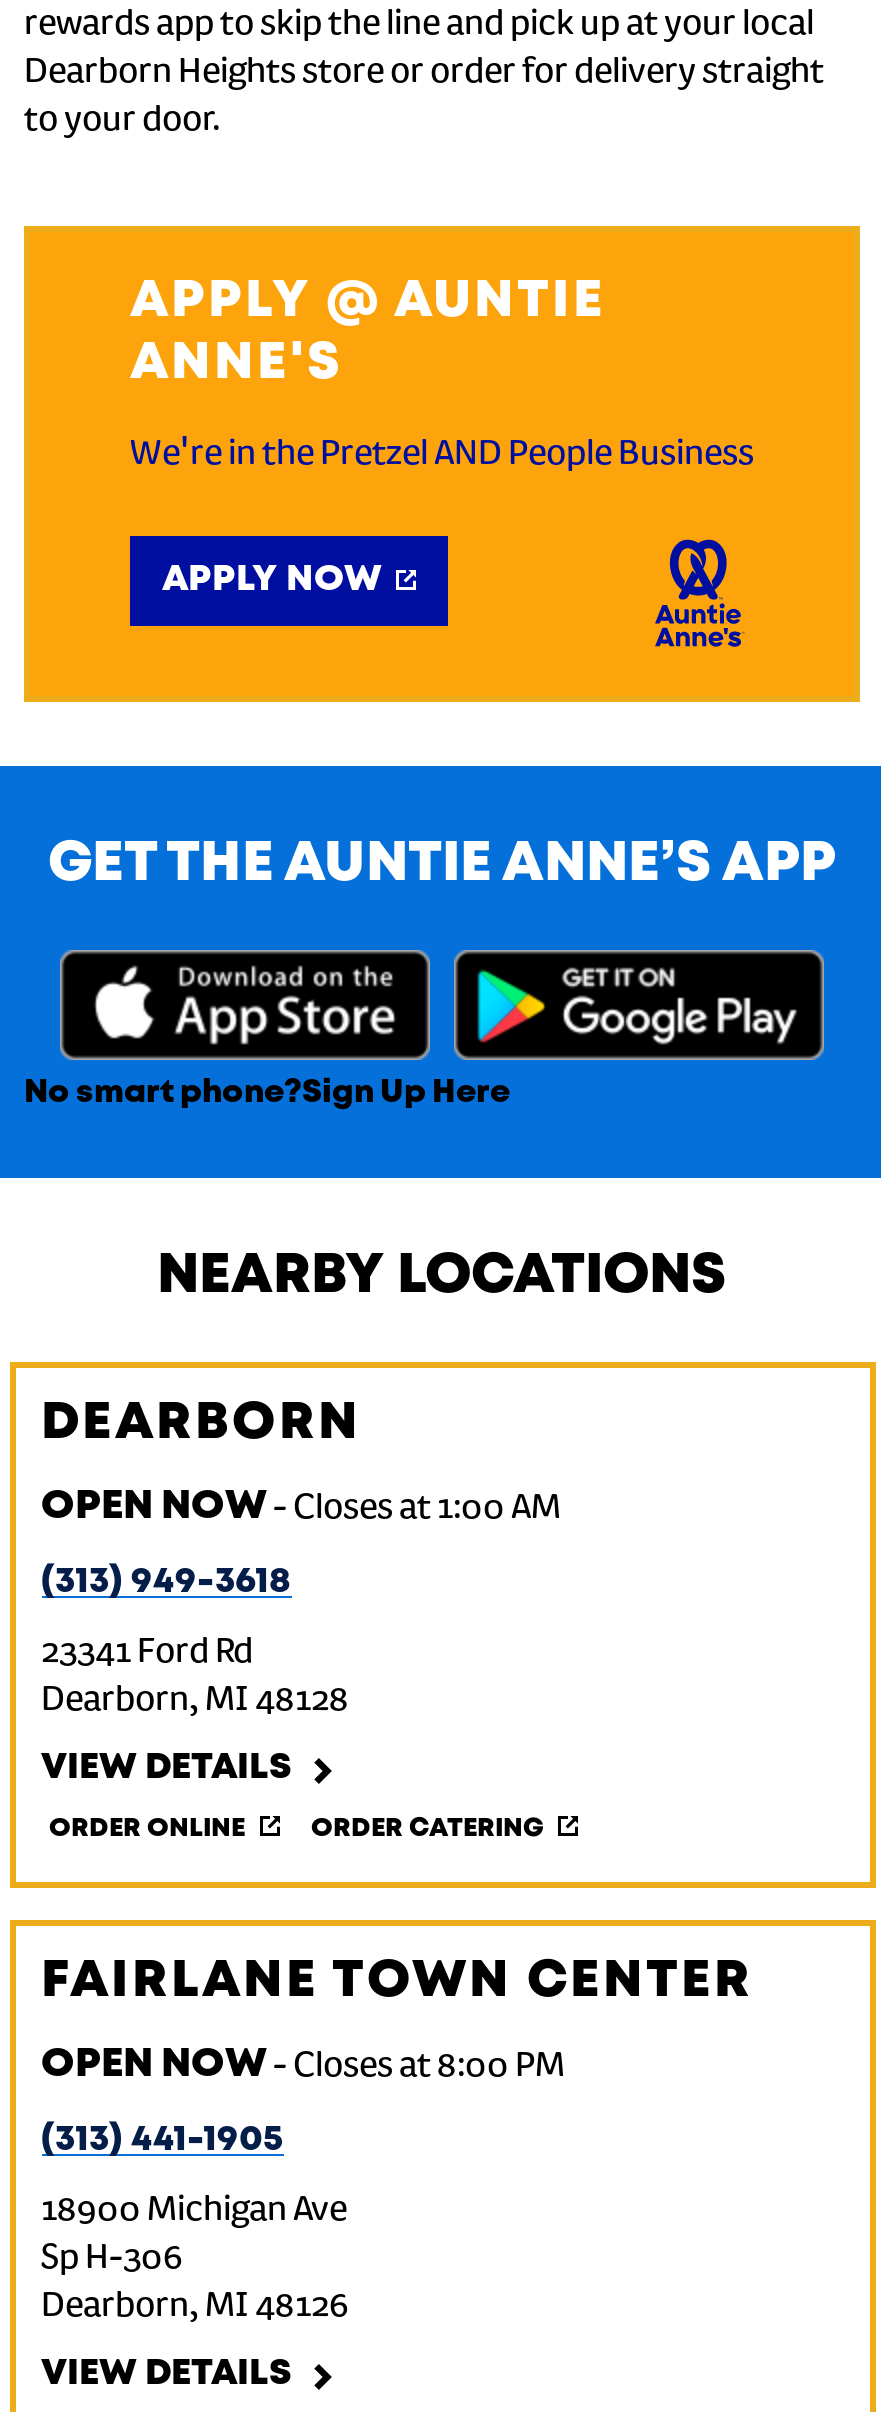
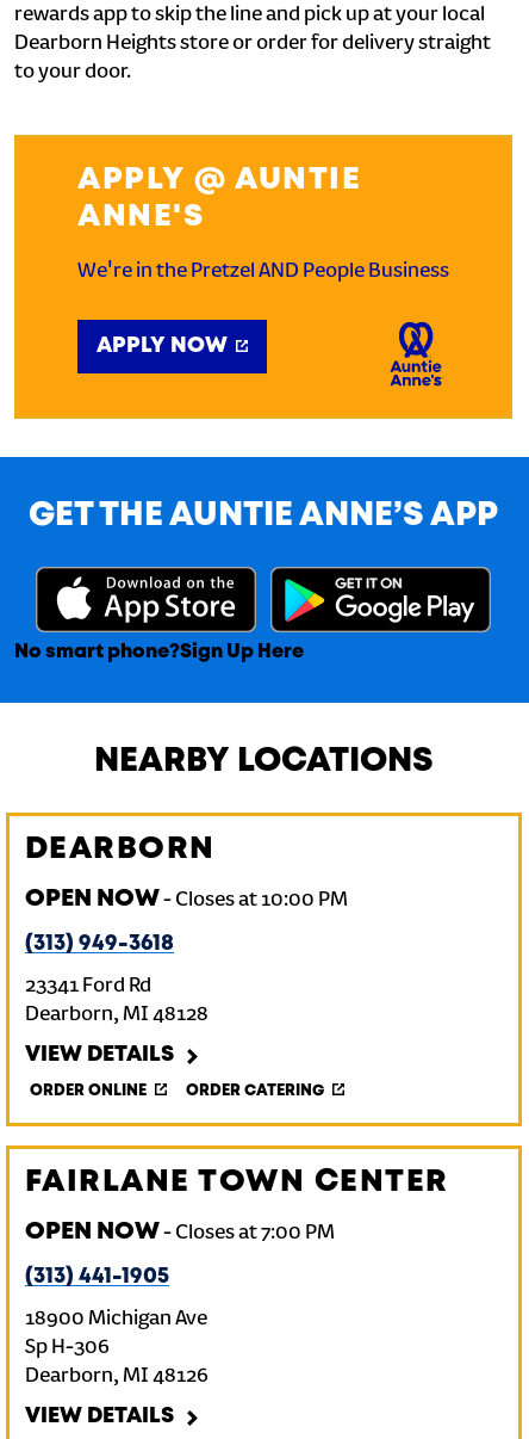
- OPEN NOW- Closes at 1:00 AM
+ OPEN NOW- Closes at 10:00 PM

- OPEN NOW- Closes at 8:00 PM
+ OPEN NOW- Closes at 7:00 PM
